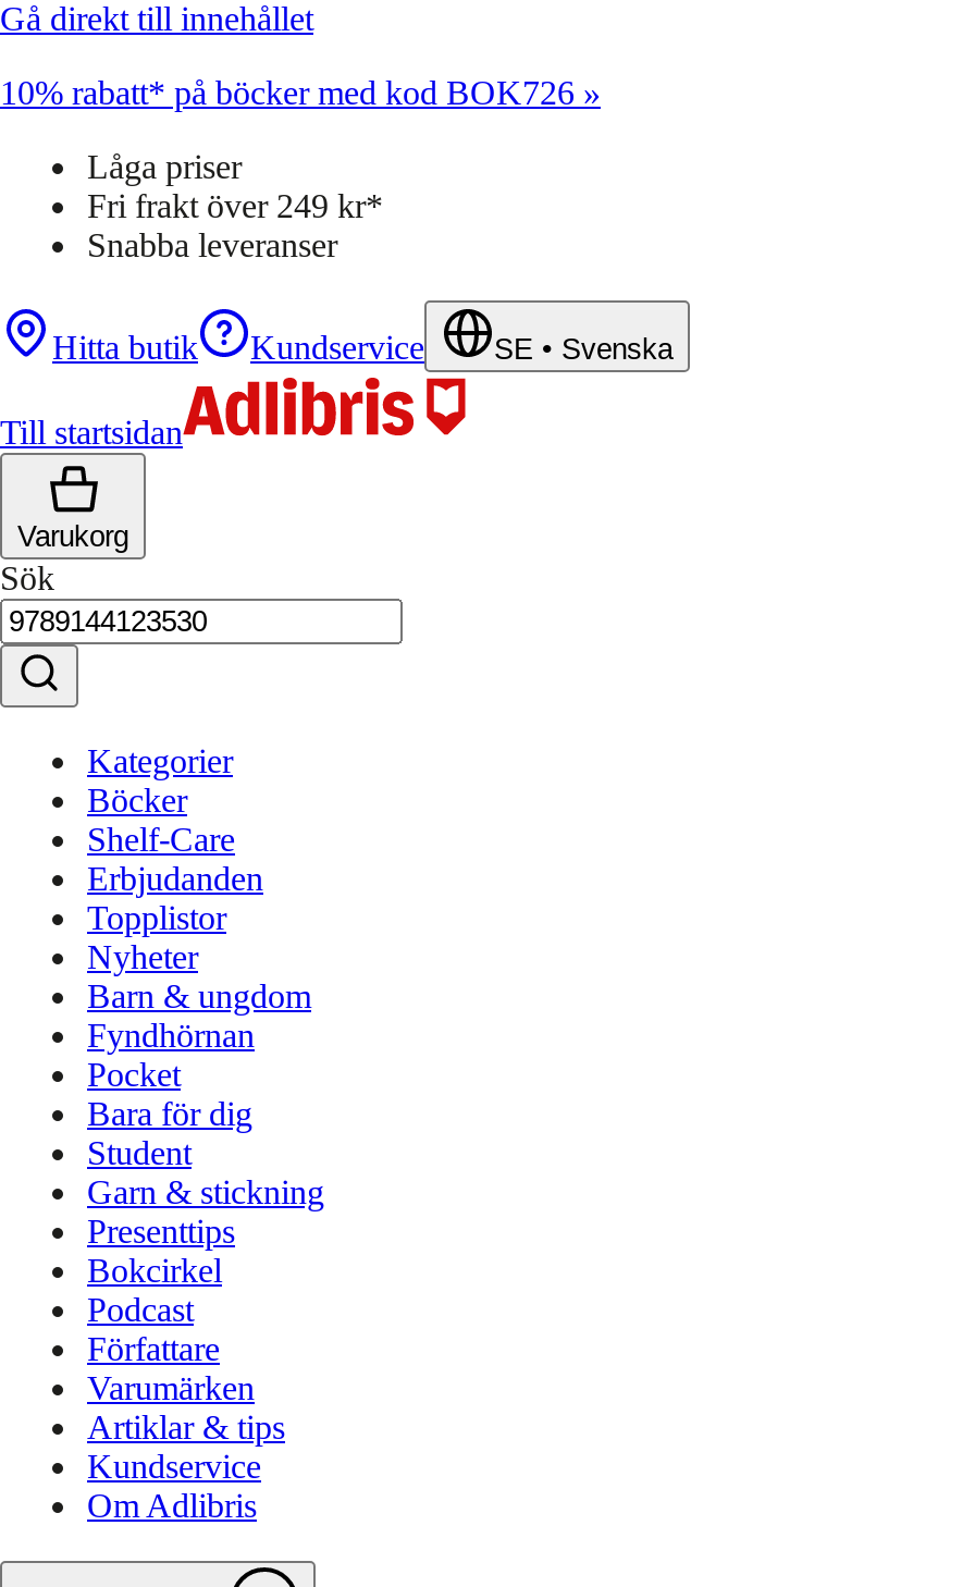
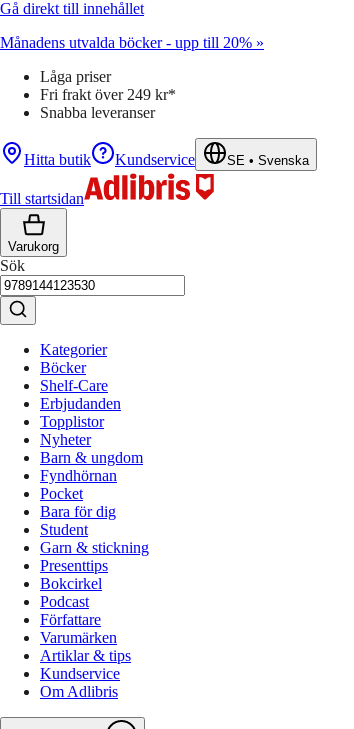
- 10% rabatt* på böcker med kod BOK726 »
+ Månadens utvalda böcker - upp till 20% »
